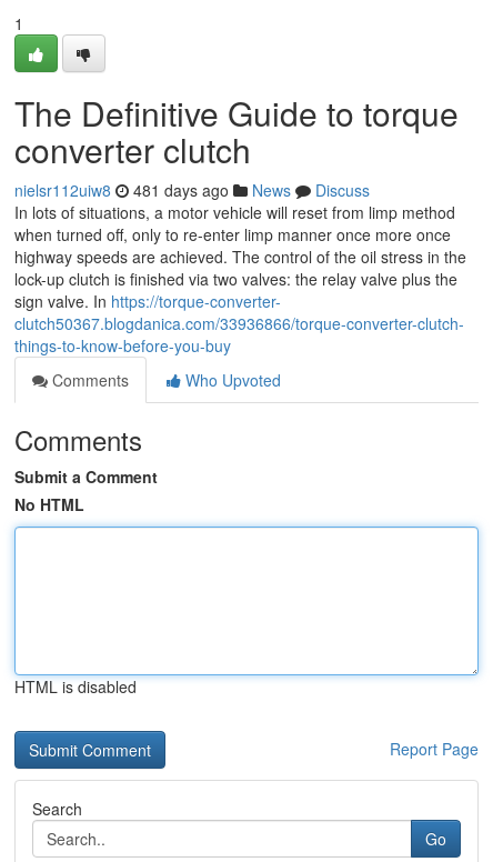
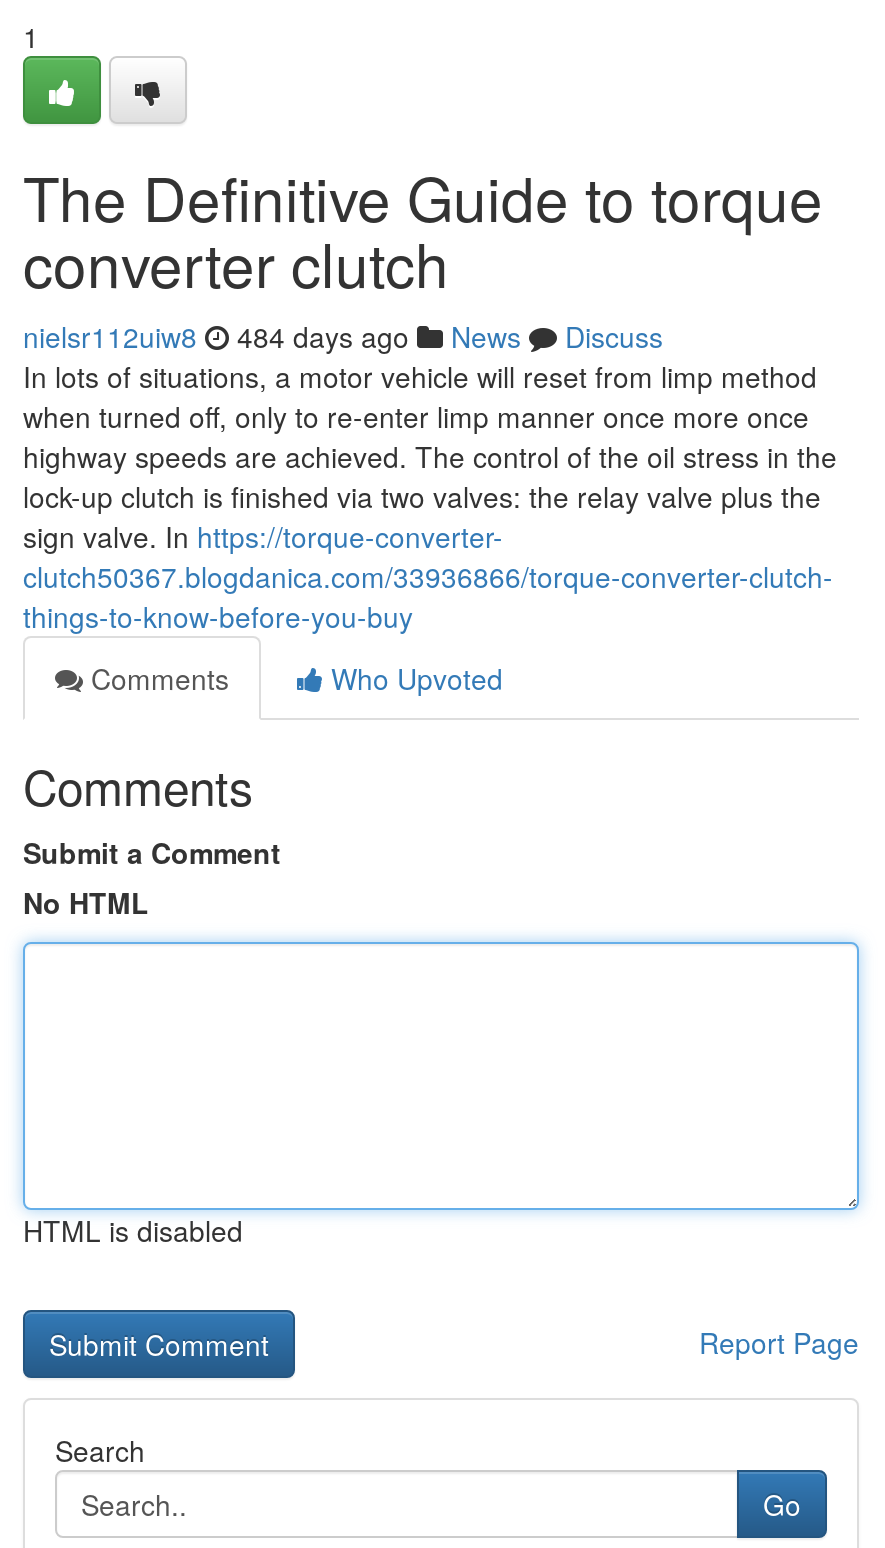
- nielsr112uiw8 481 days ago News Discuss
+ nielsr112uiw8 484 days ago News Discuss
